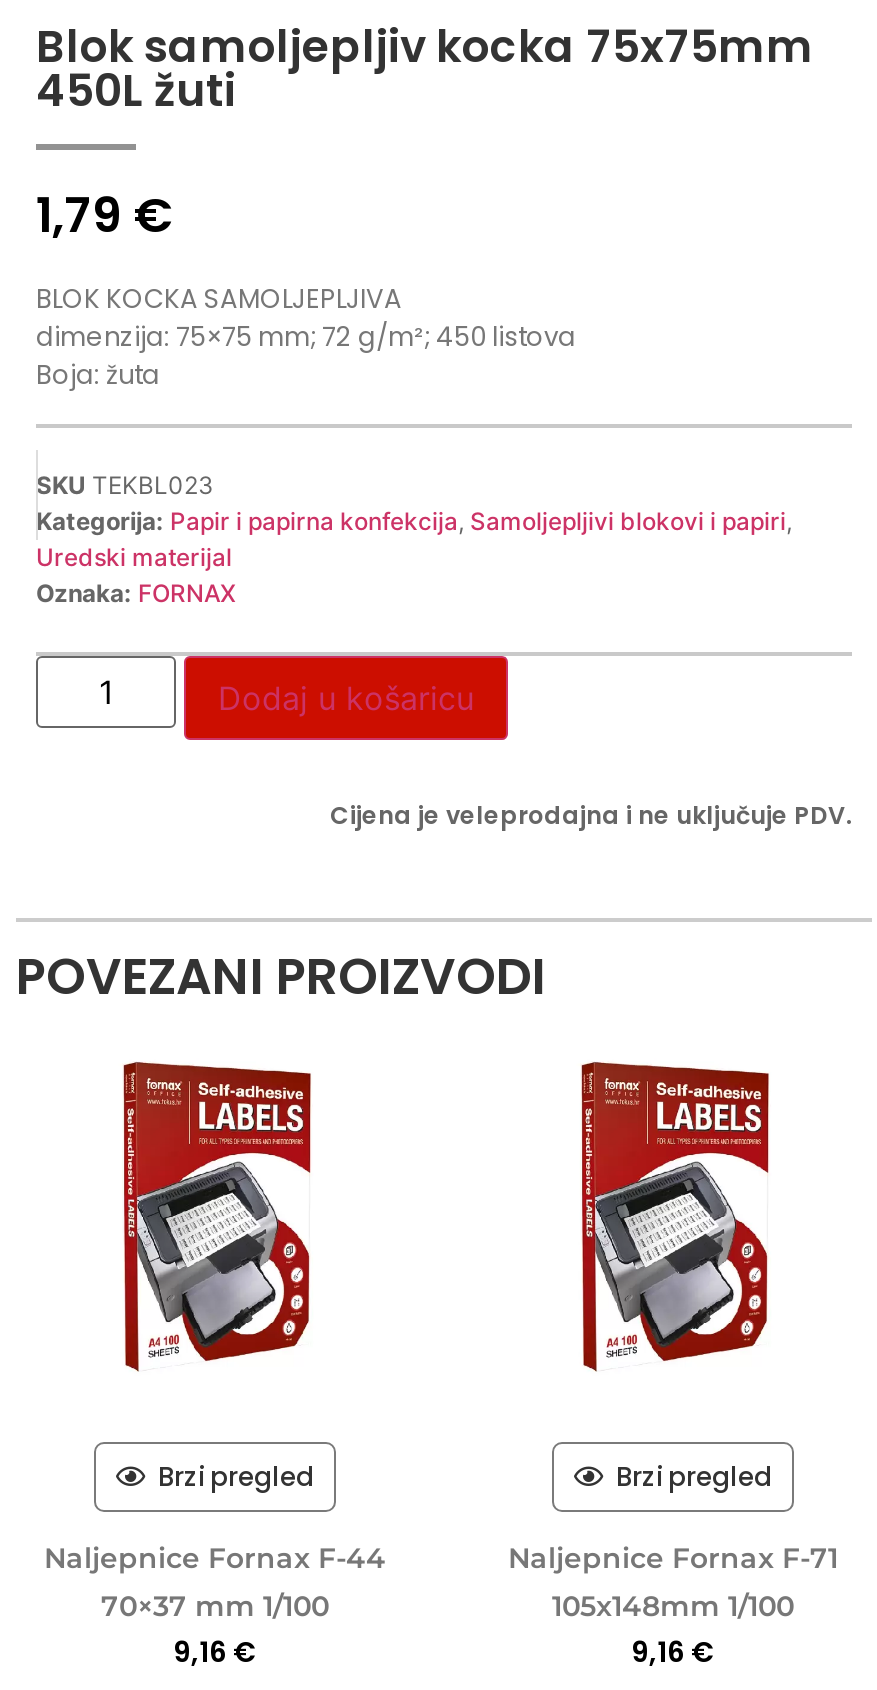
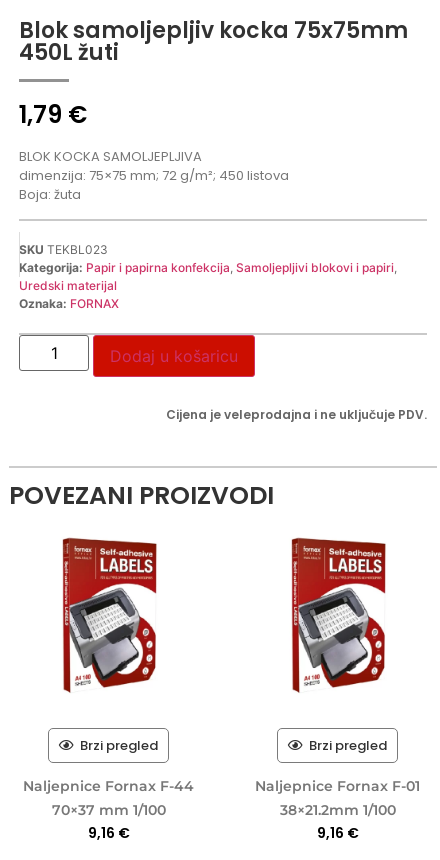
- Naljepnice Fornax F-71
- 105x148mm 1/100
+ Naljepnice Fornax F-01
+ 38×21.2mm 1/100
